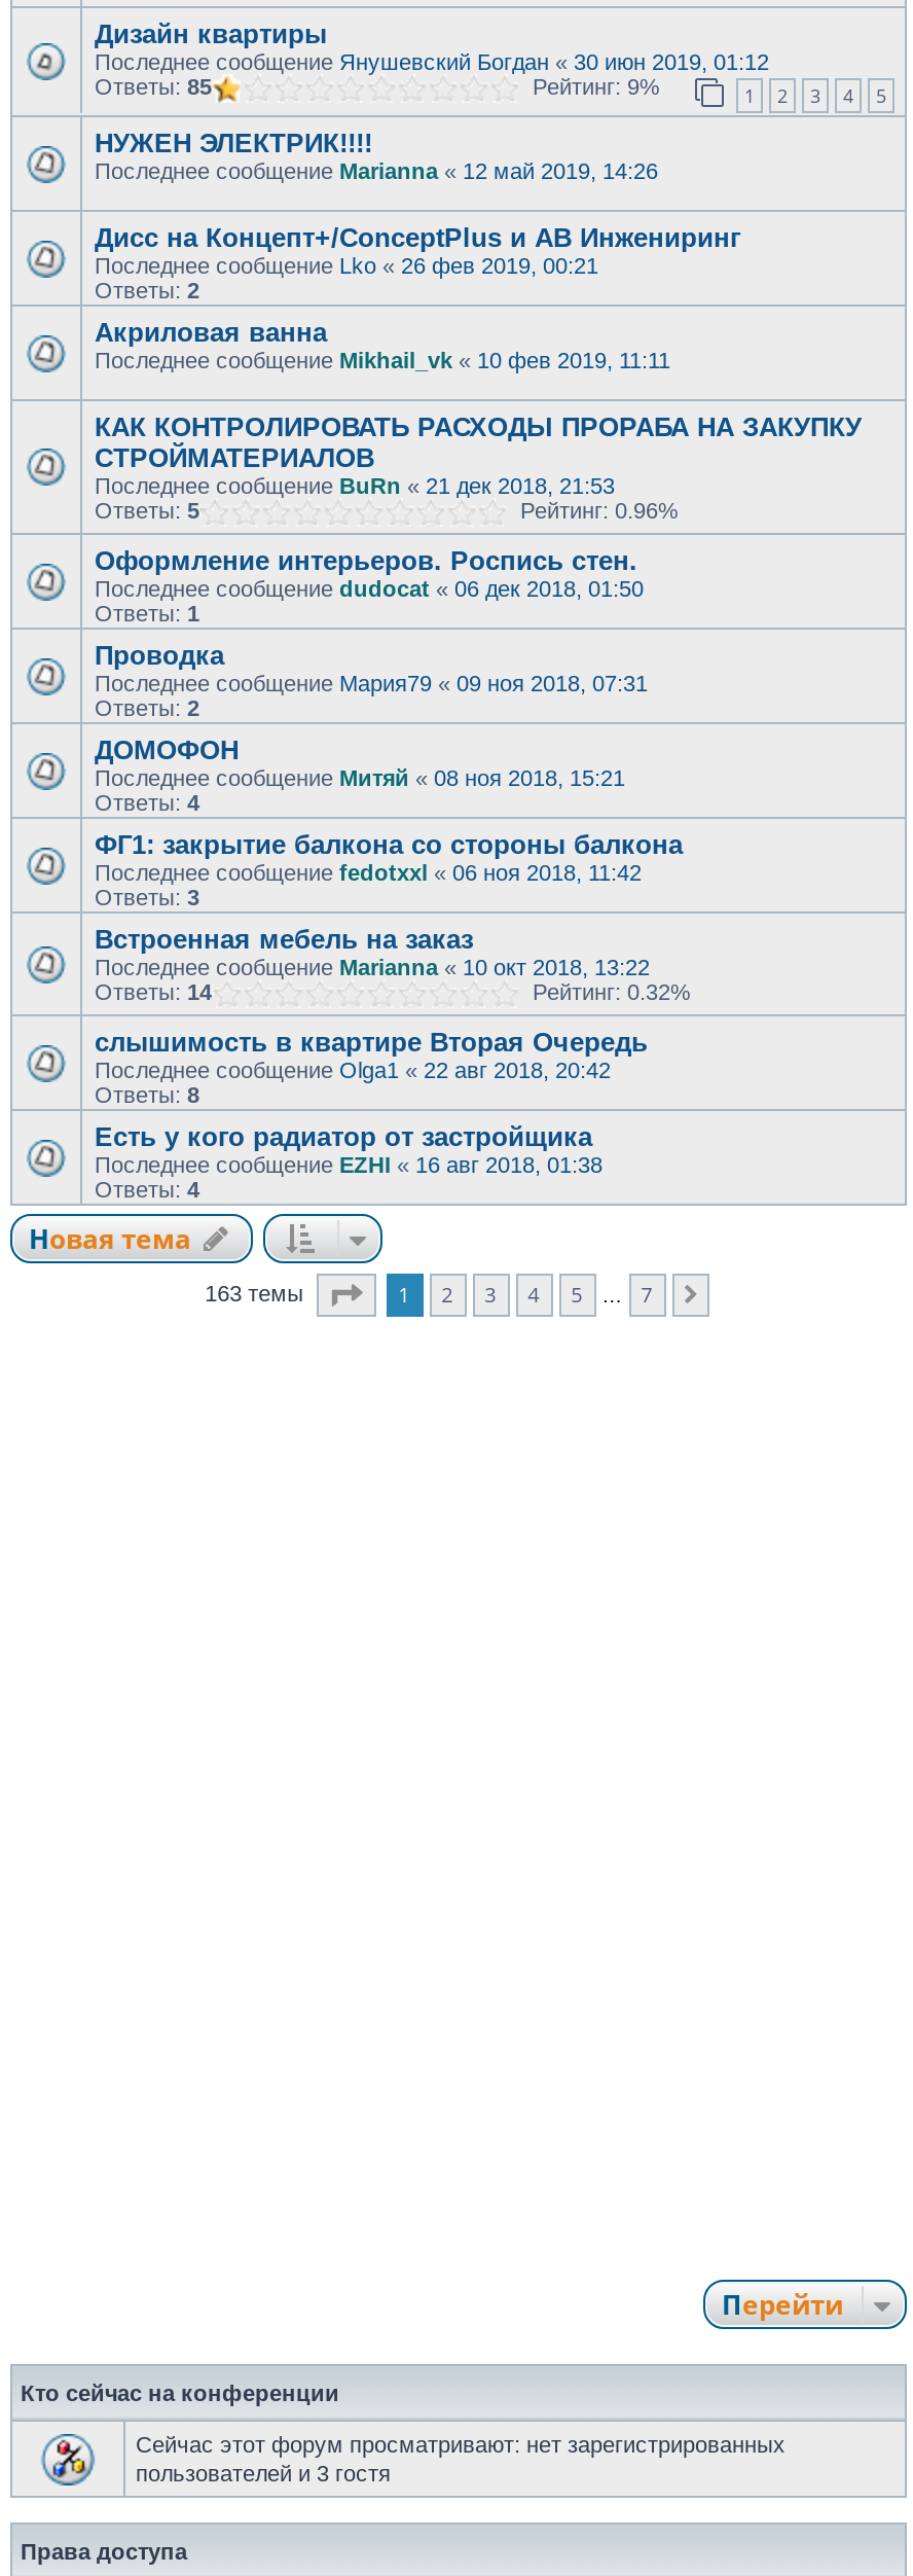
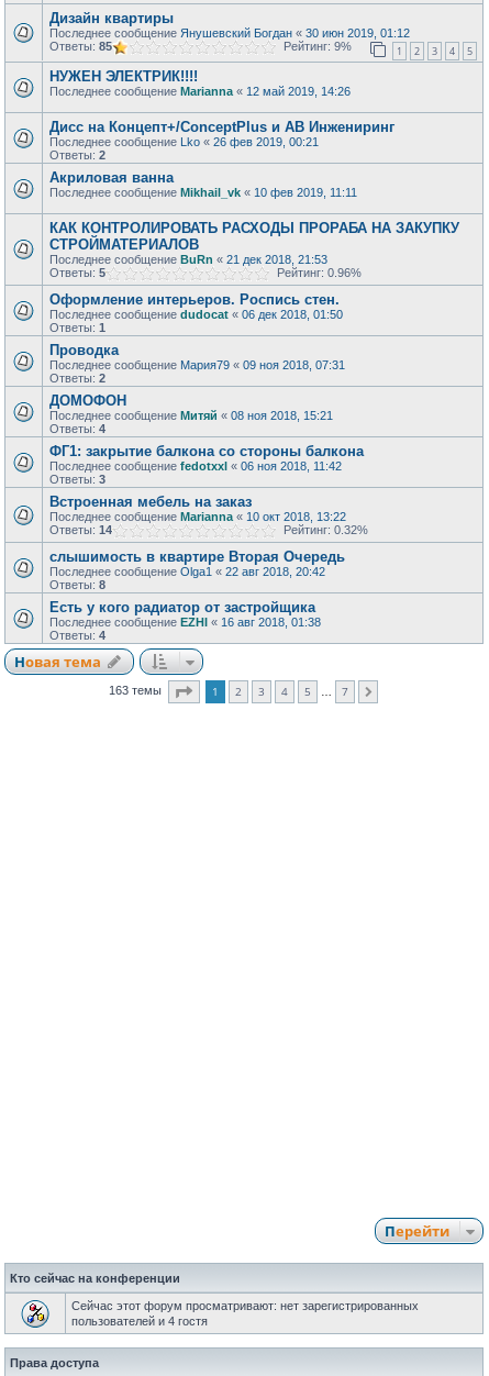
- пользователей и 3 гостя
+ пользователей и 4 гостя
